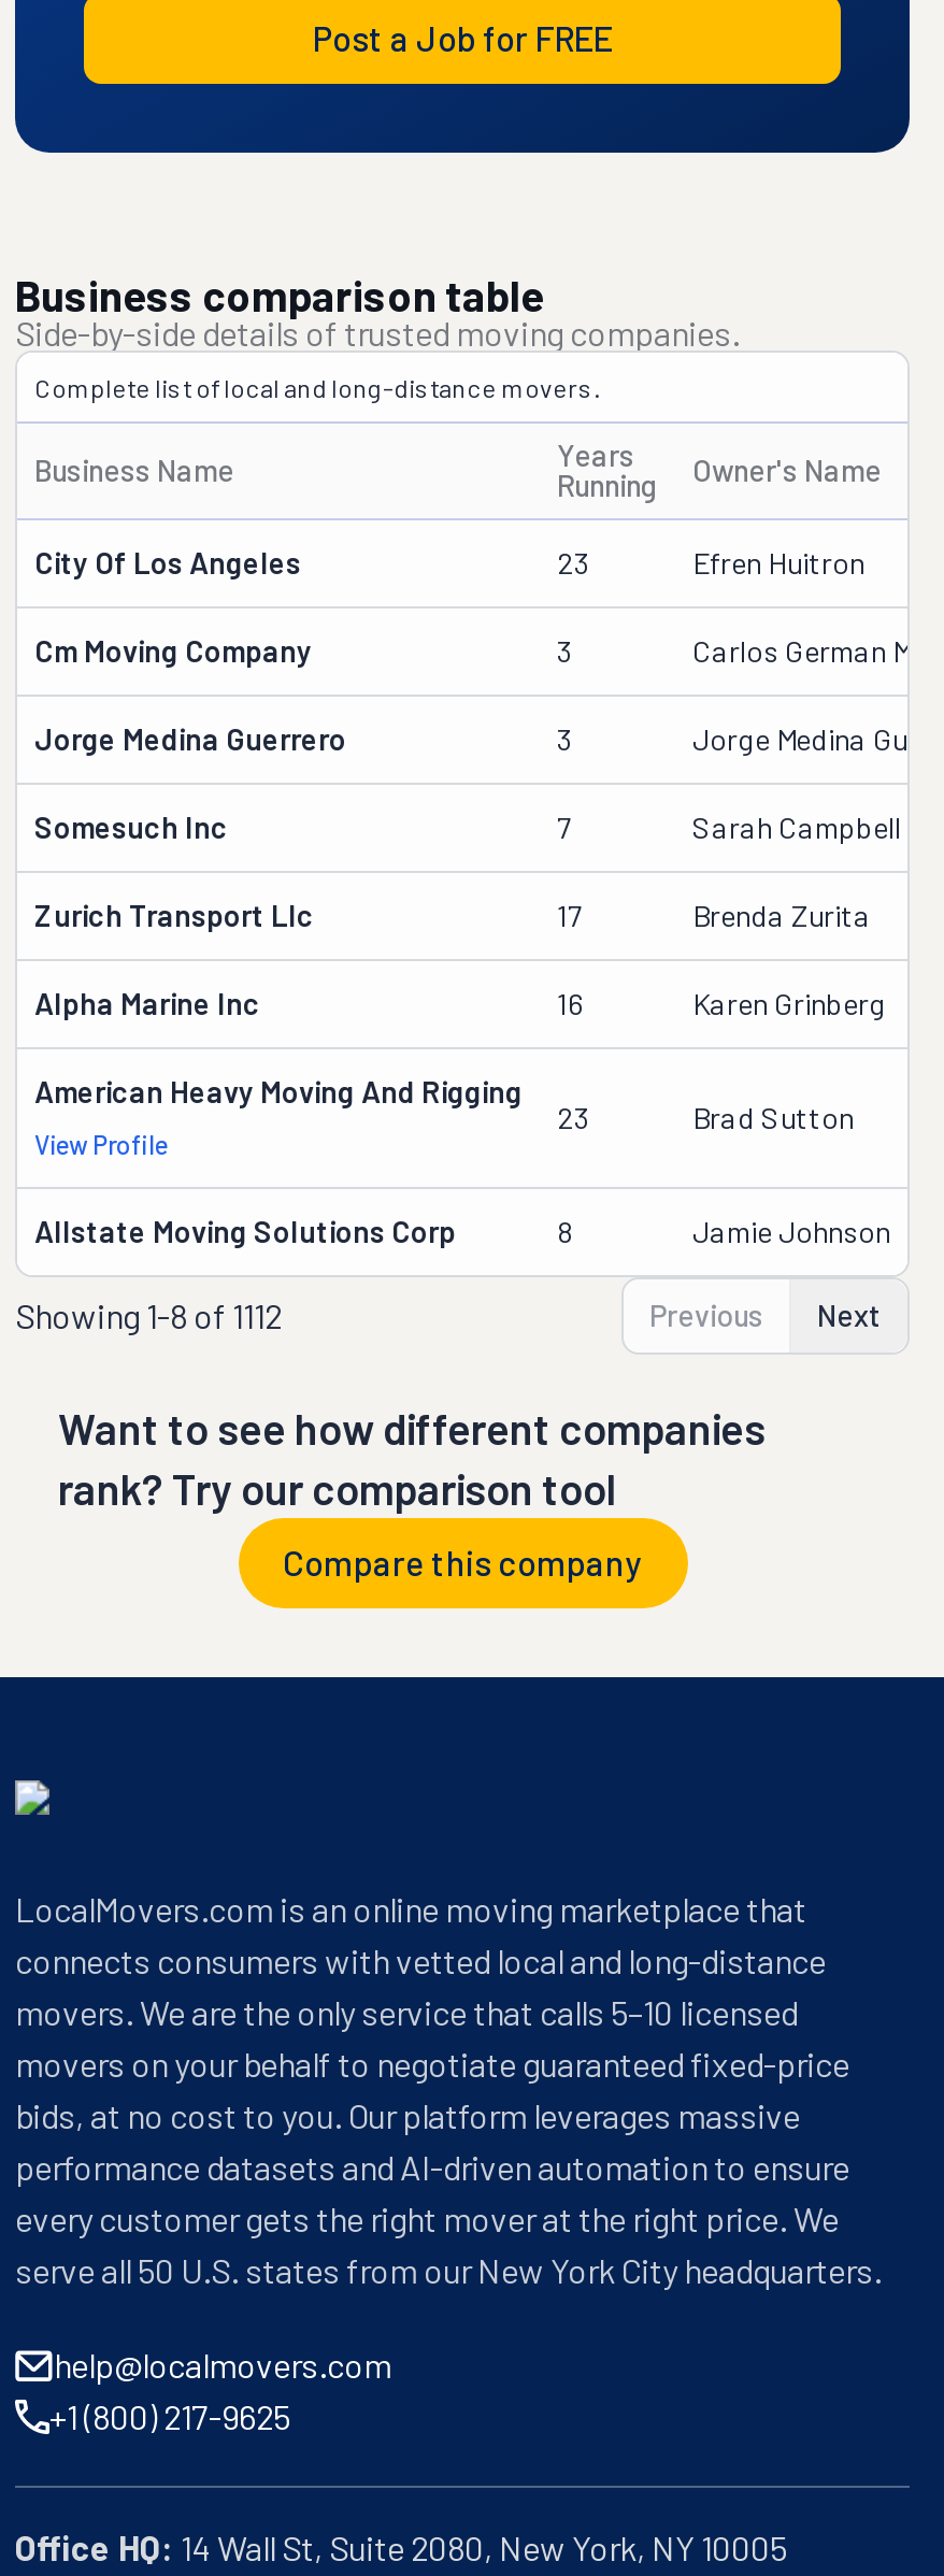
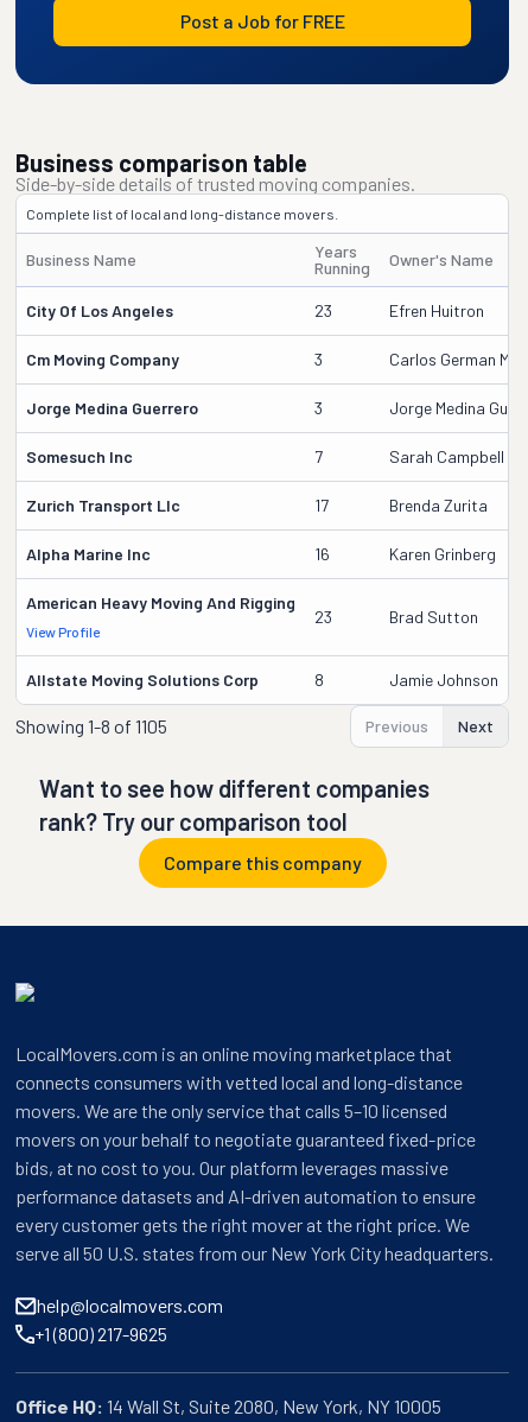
- Showing 1-8 of 1112
+ Showing 1-8 of 1105
